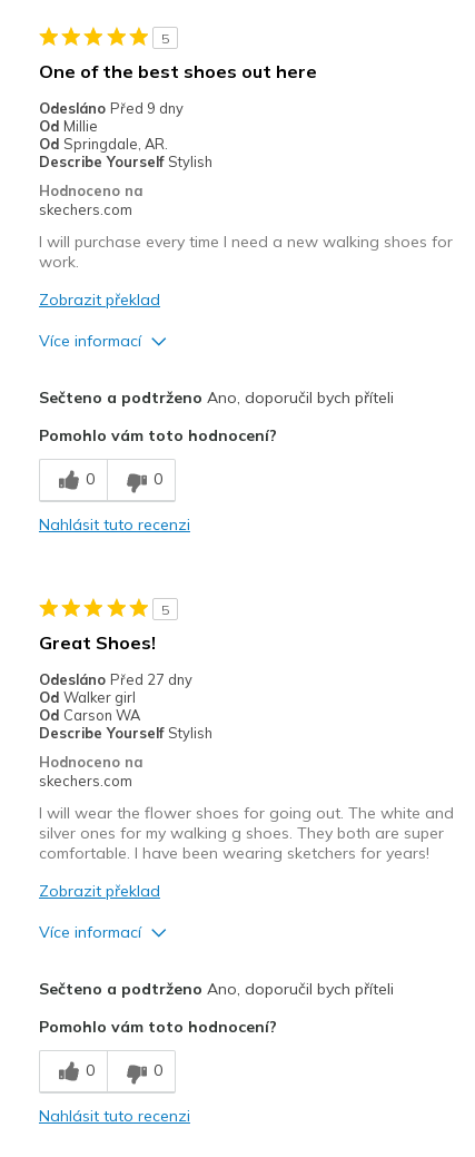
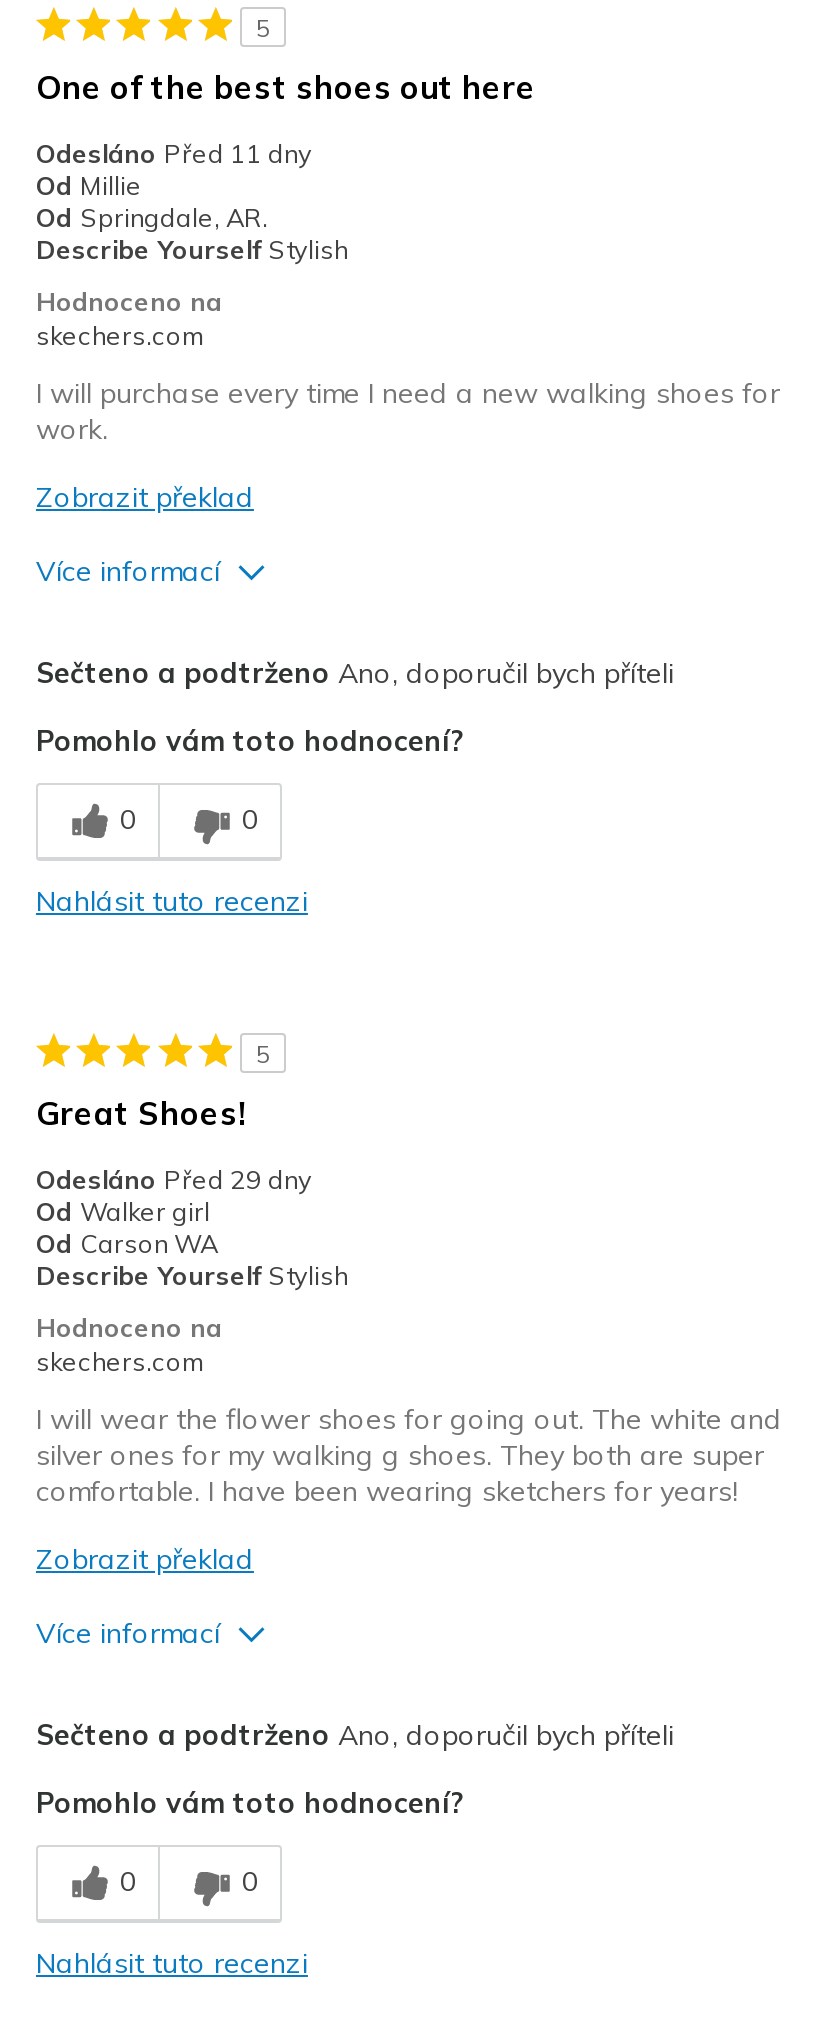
- Odesláno Před 9 dny
+ Odesláno Před 11 dny

- Odesláno Před 27 dny
+ Odesláno Před 29 dny
